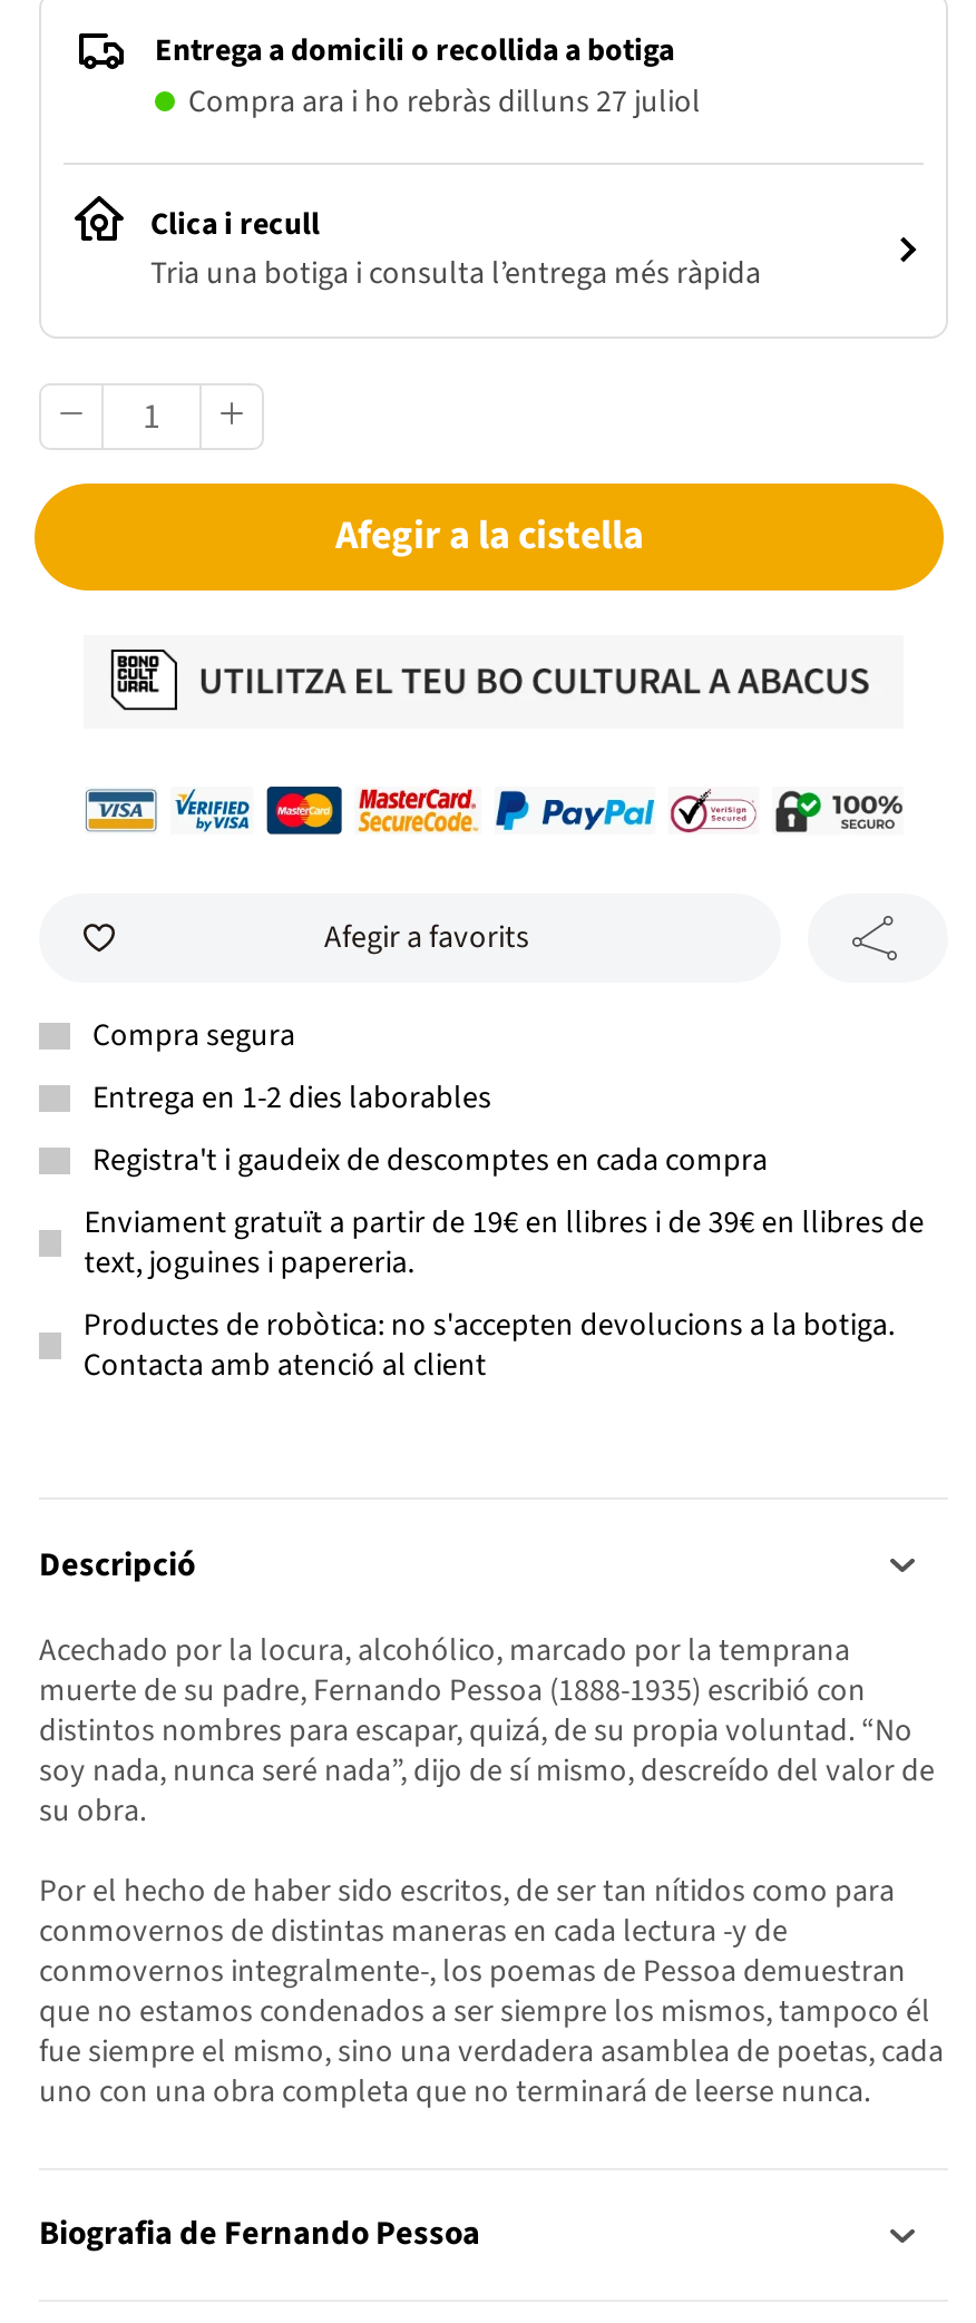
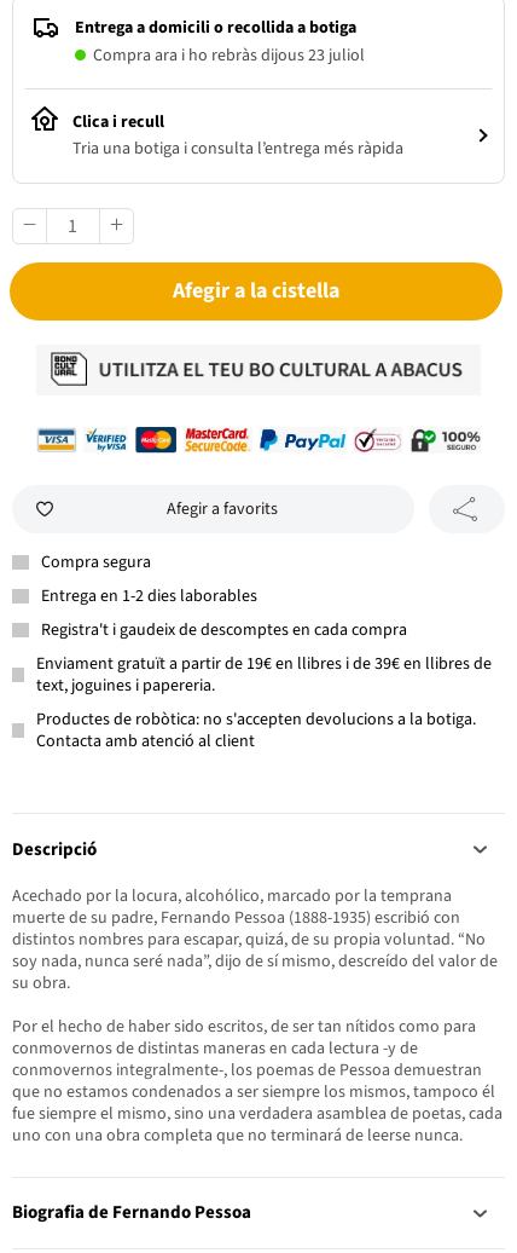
- Compra ara i ho rebràs dilluns 27 juliol
+ Compra ara i ho rebràs dijous 23 juliol
